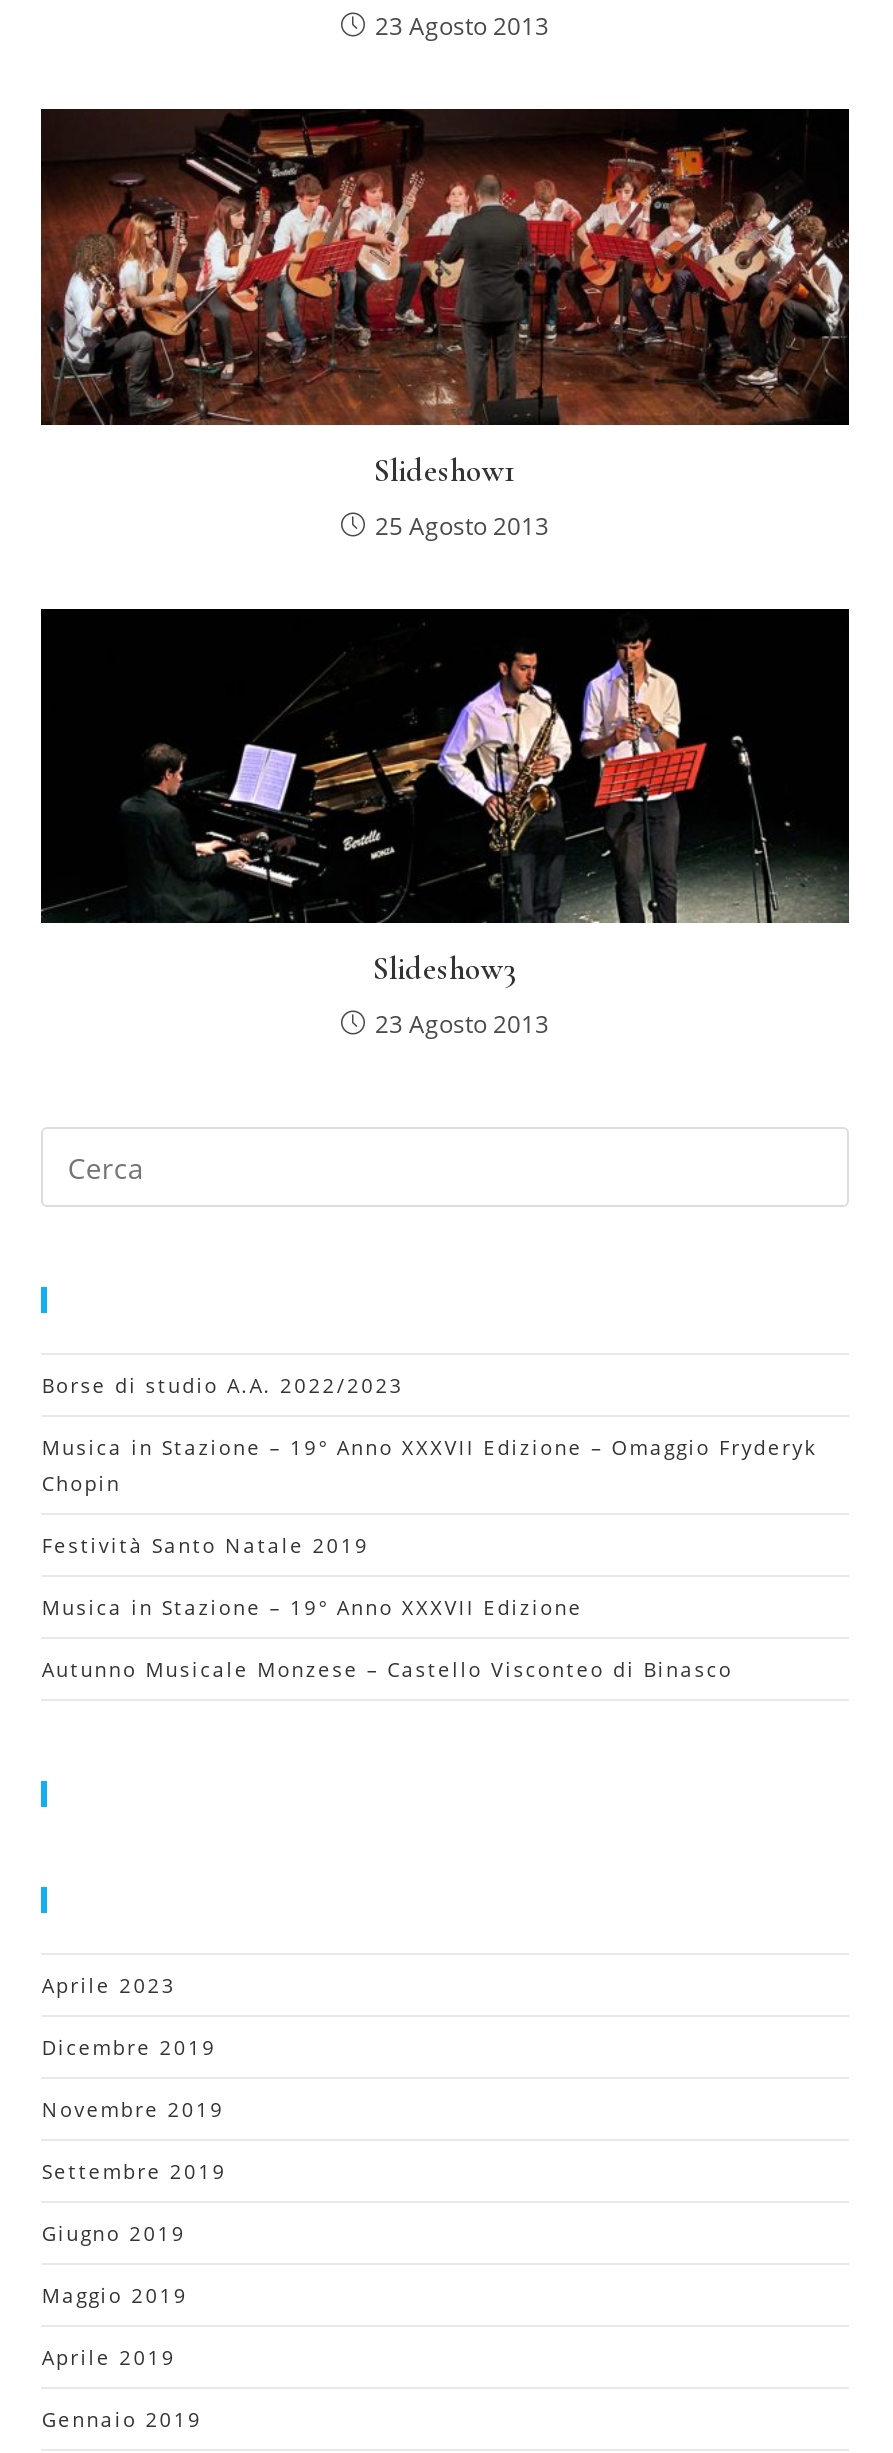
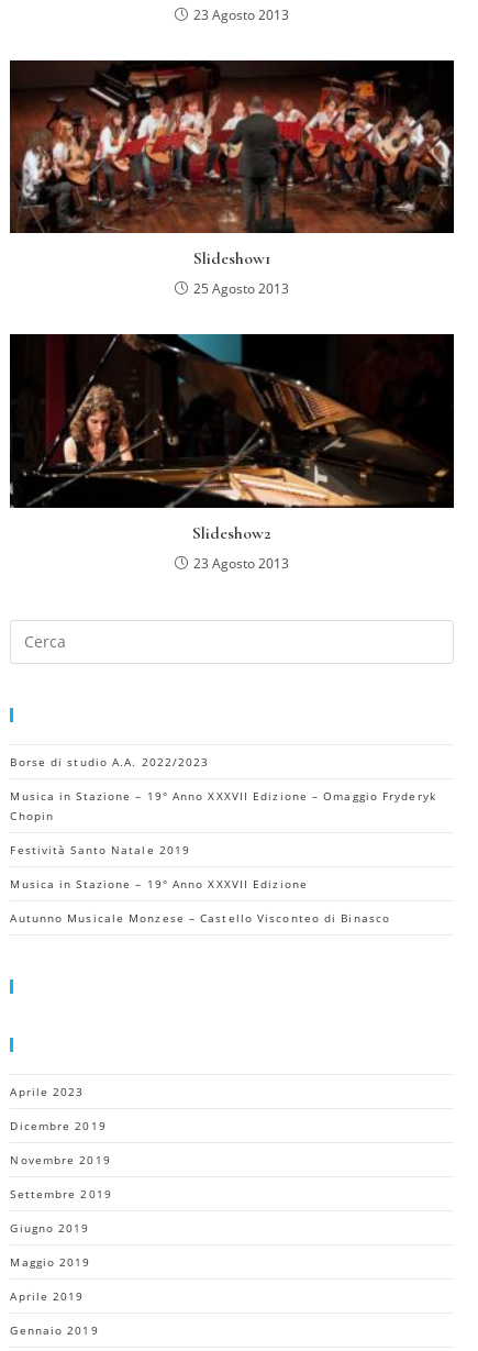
- [image]
- Slideshow3
+ [image]
+ Slideshow2
